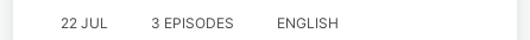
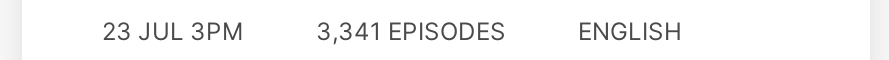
- 22 JUL
- 3 EPISODES
+ 23 JUL 3PM
+ 3,341 EPISODES
